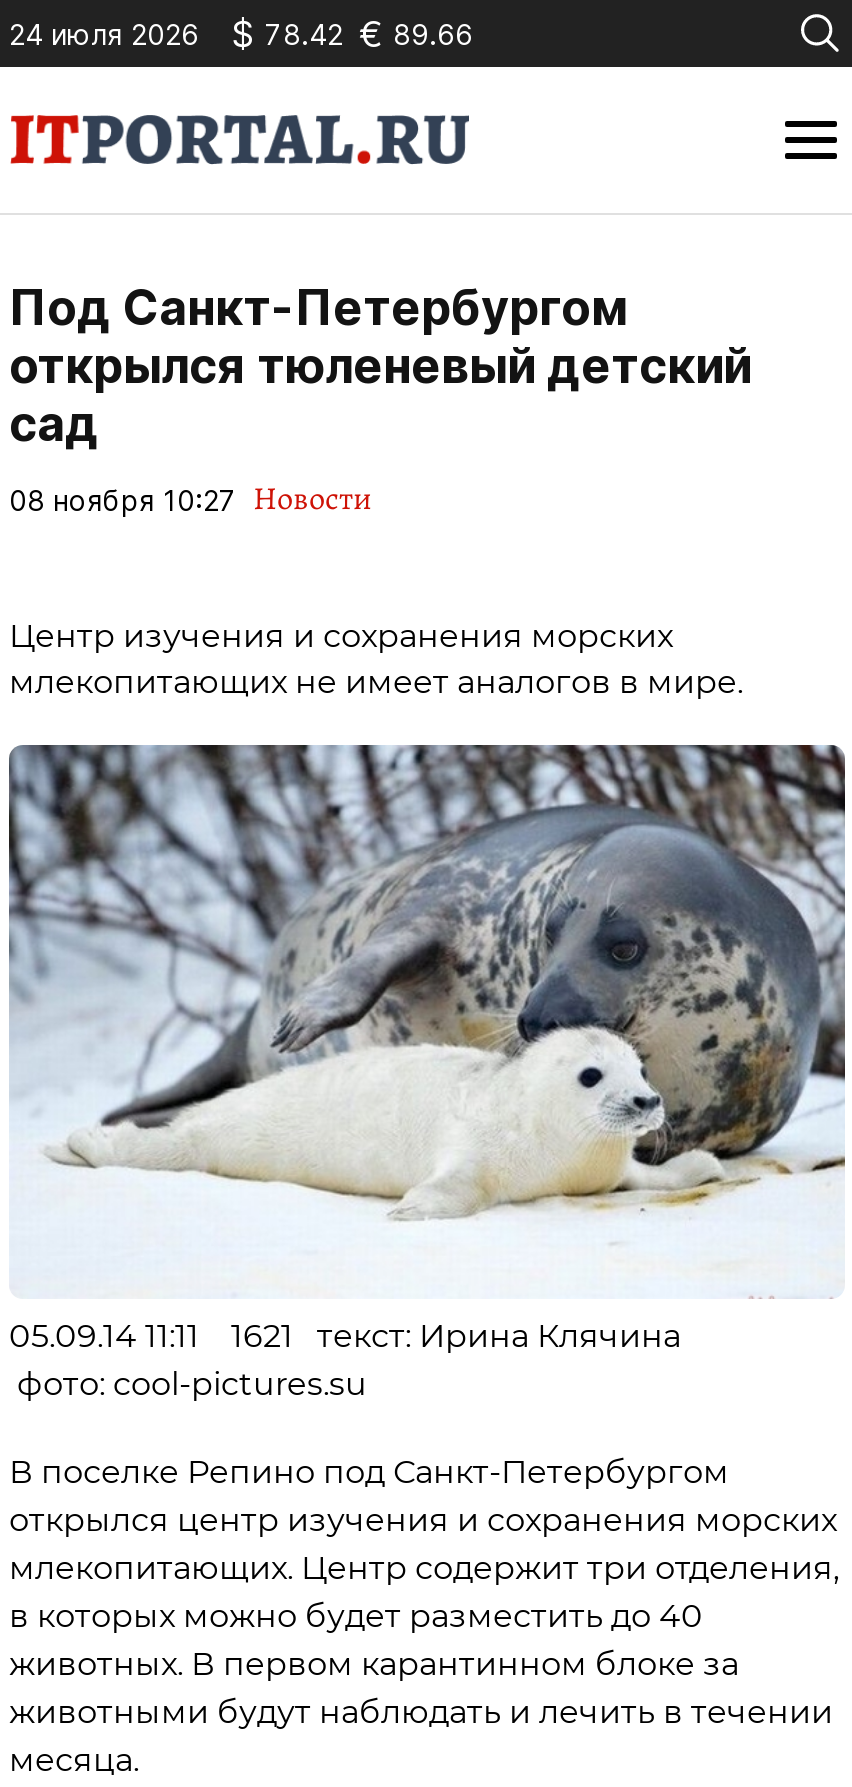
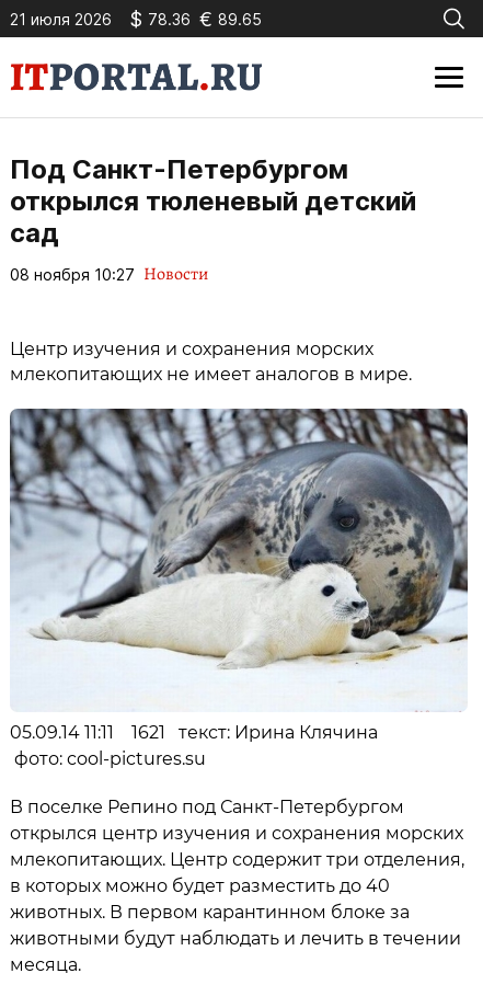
- 24 июля 2026
+ 21 июля 2026

- $ 78.42 € 89.66
+ $ 78.36 € 89.65
